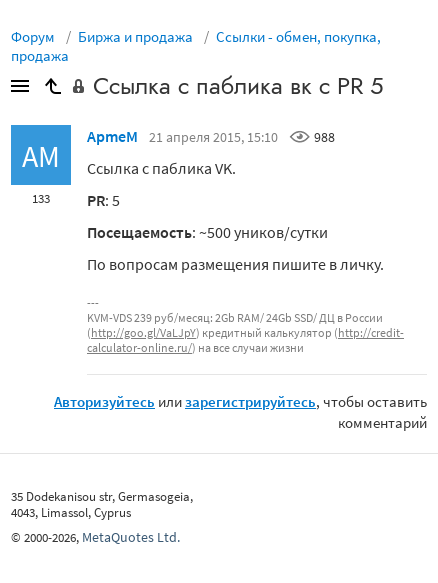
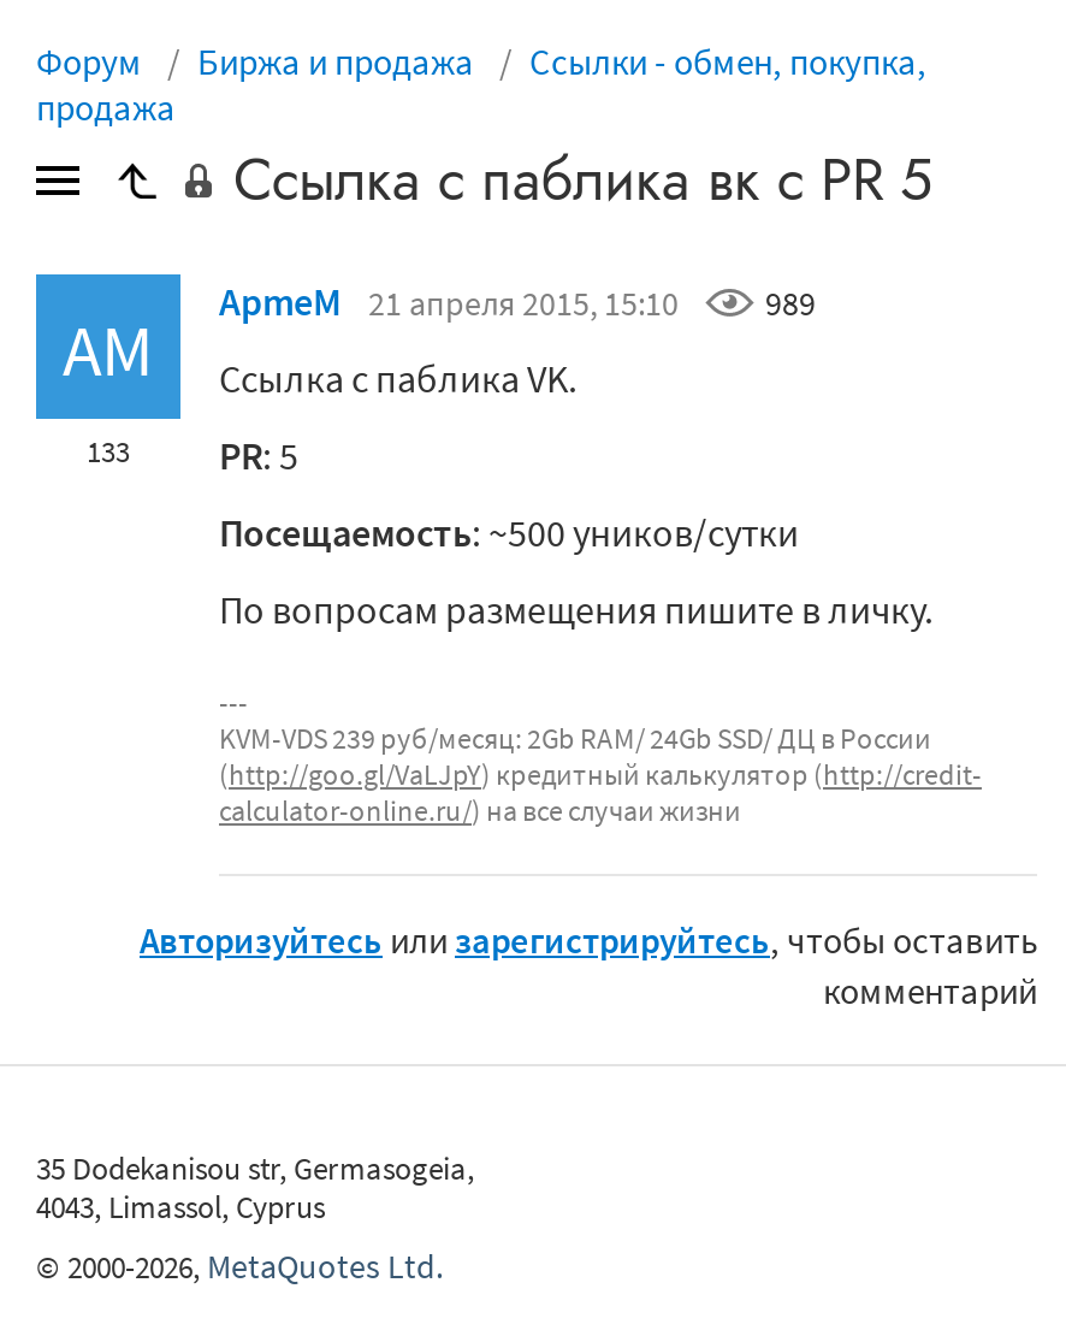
- ApmeM 21 апреля 2015, 15:10 988
+ ApmeM 21 апреля 2015, 15:10 989
